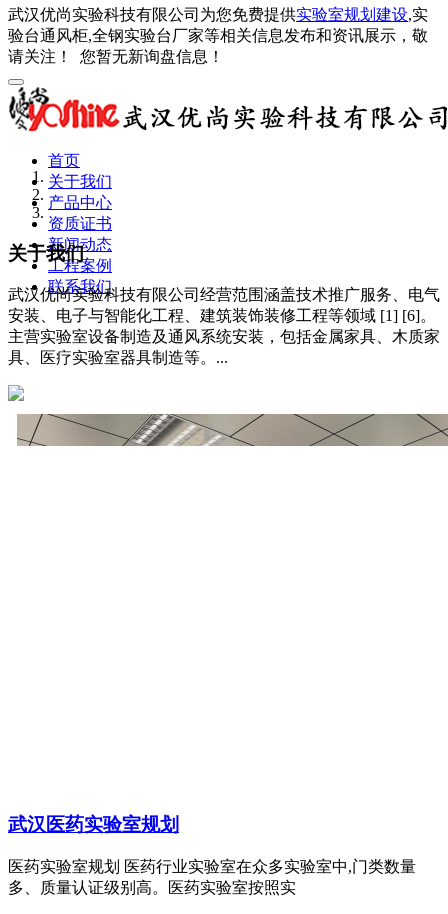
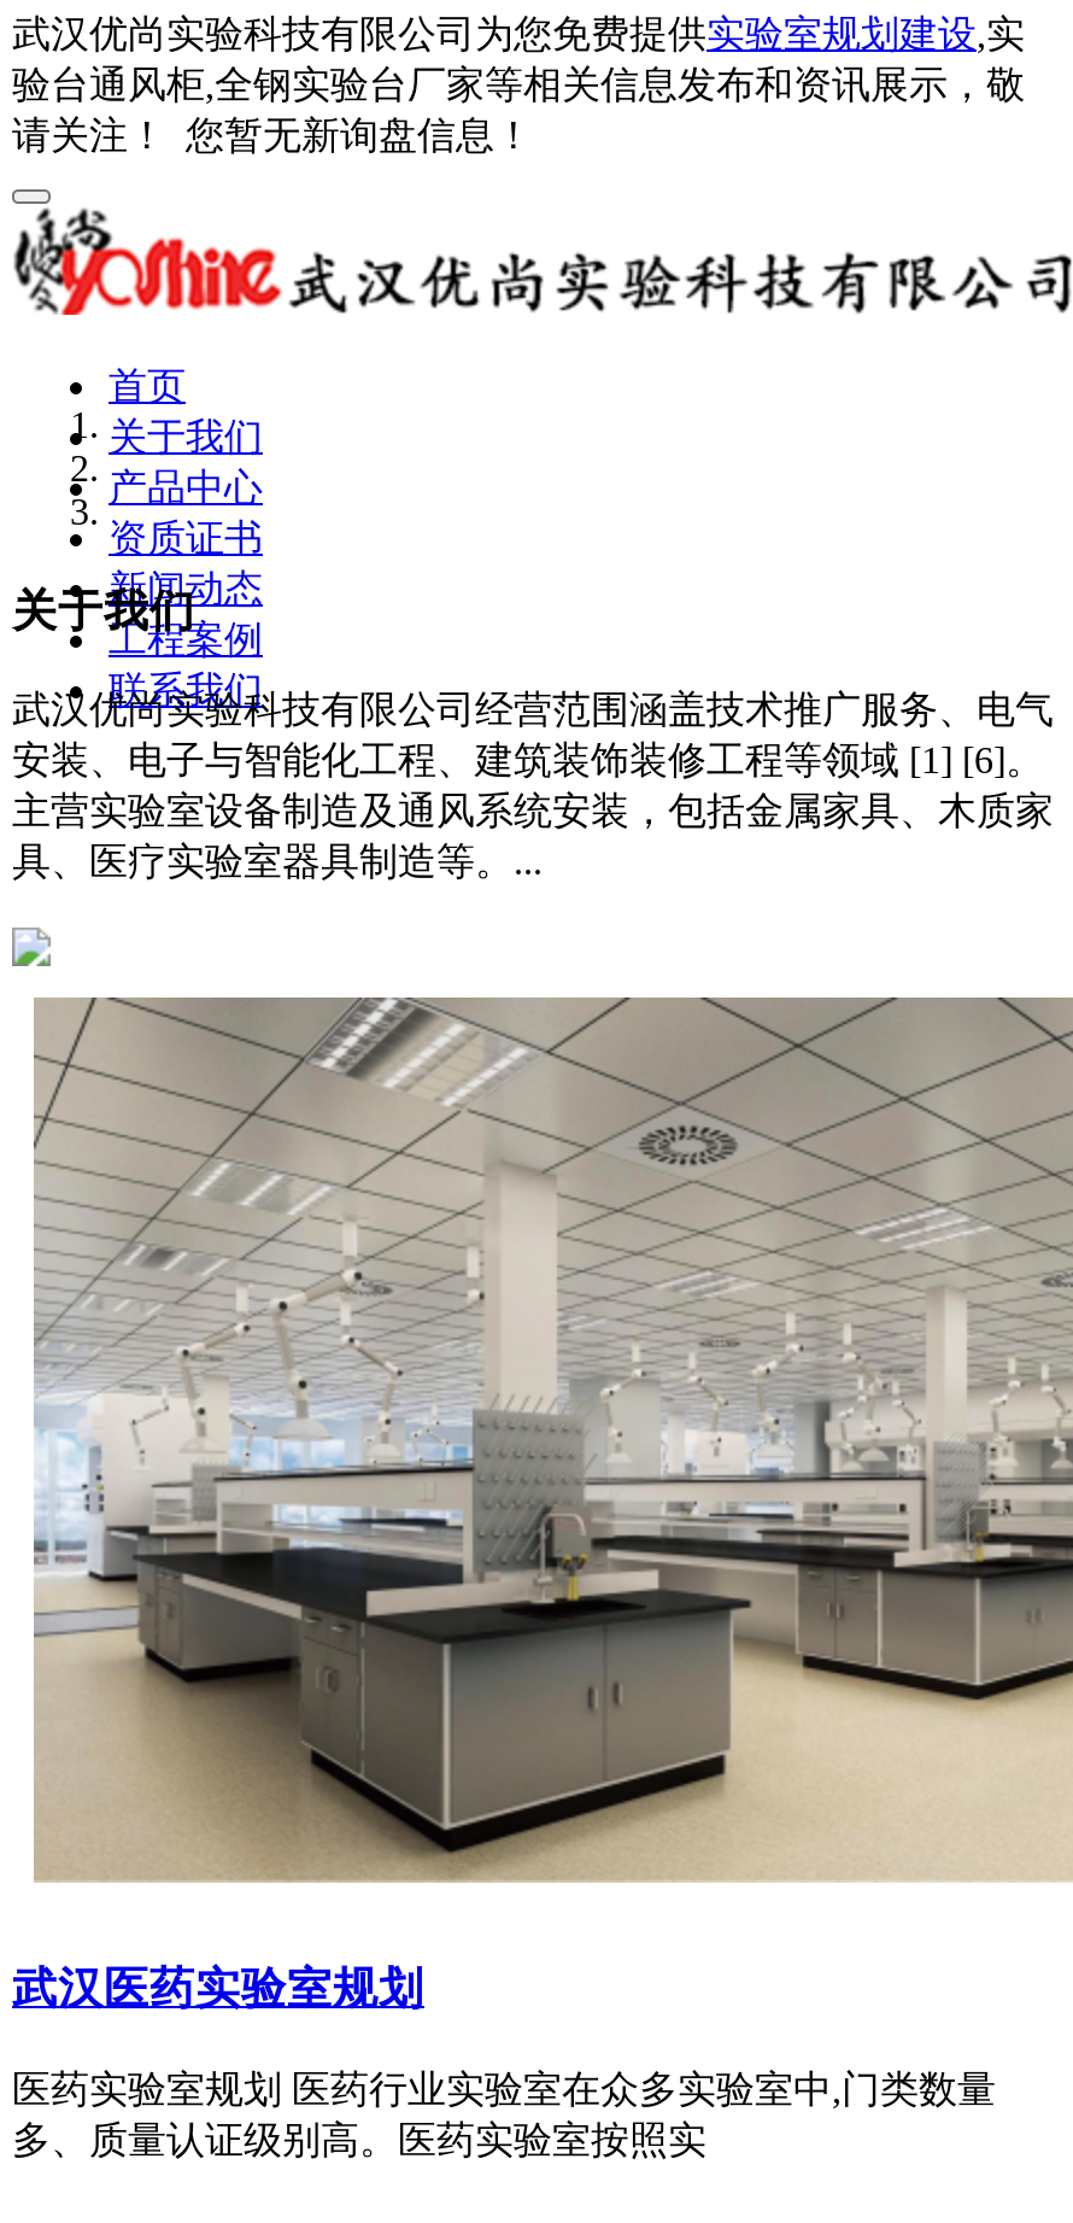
+ [image]
